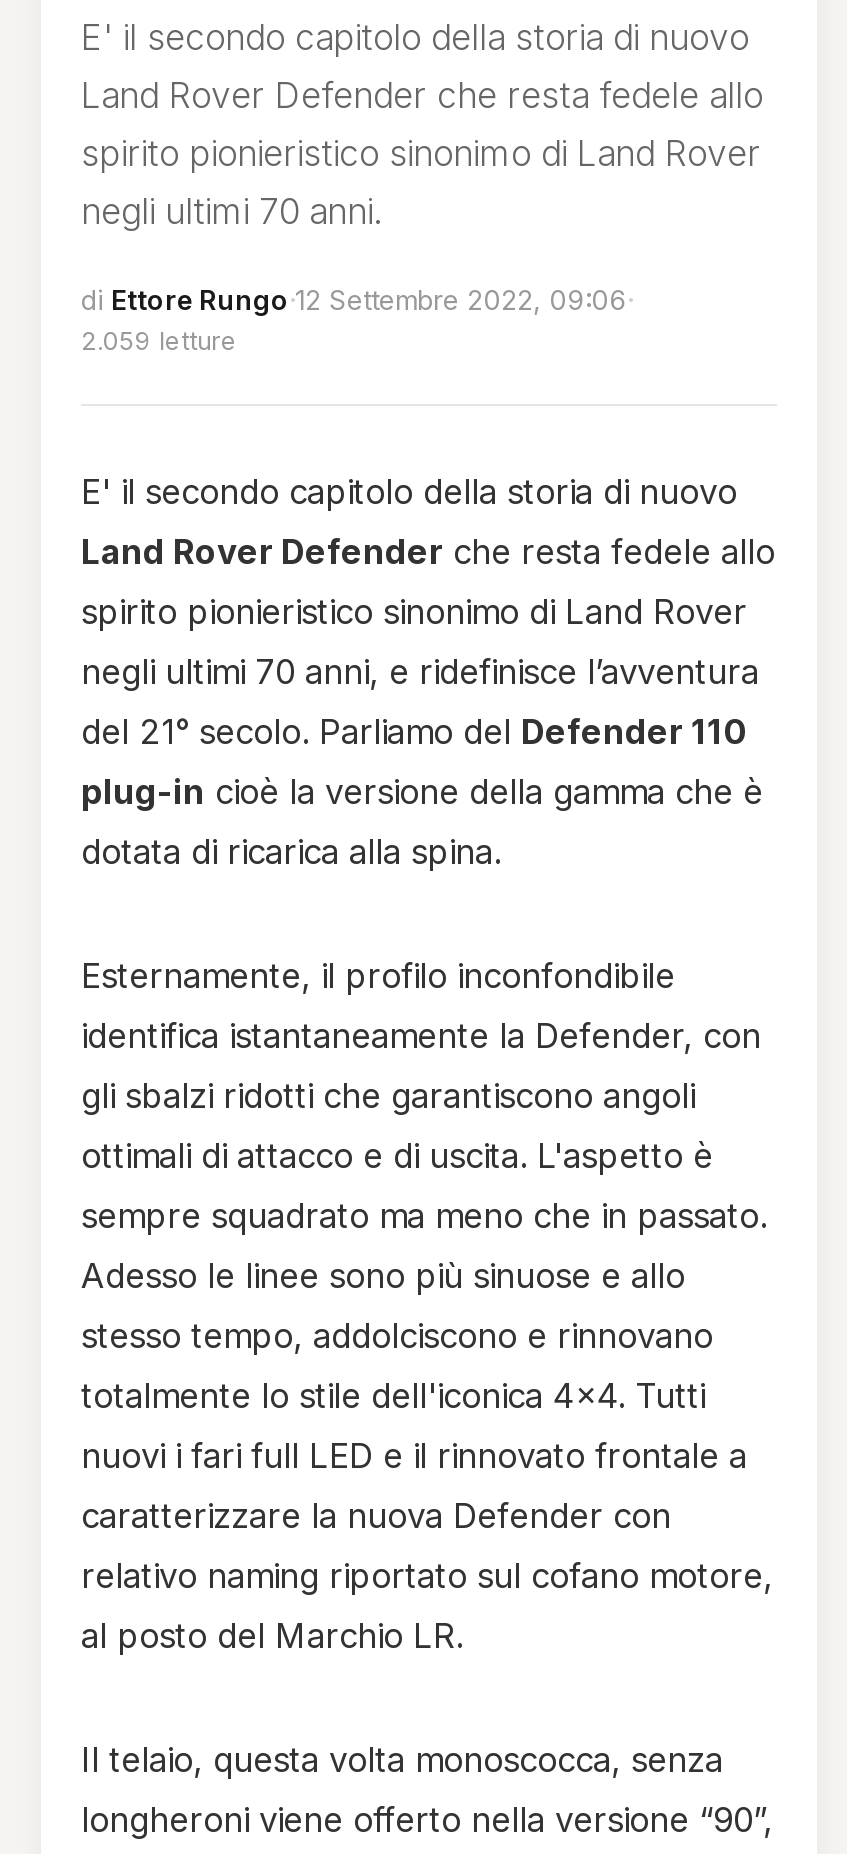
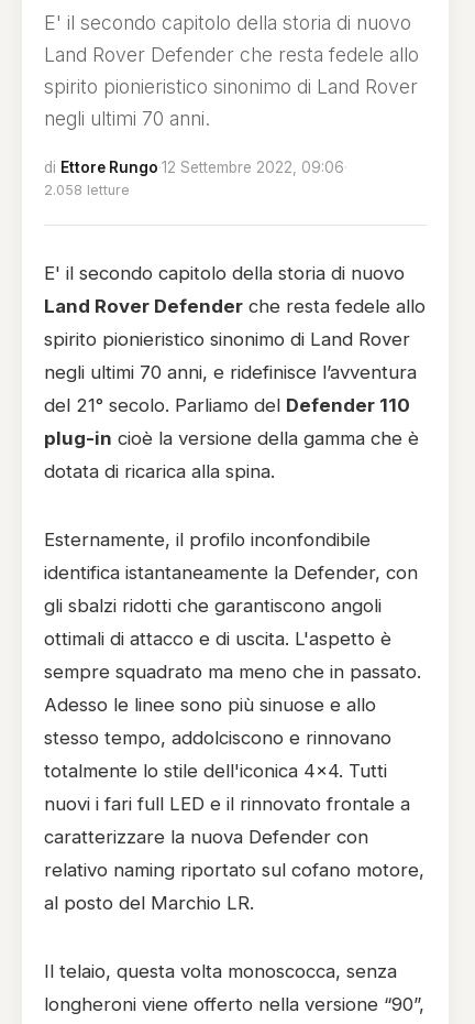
- 2.059 letture
+ 2.058 letture
